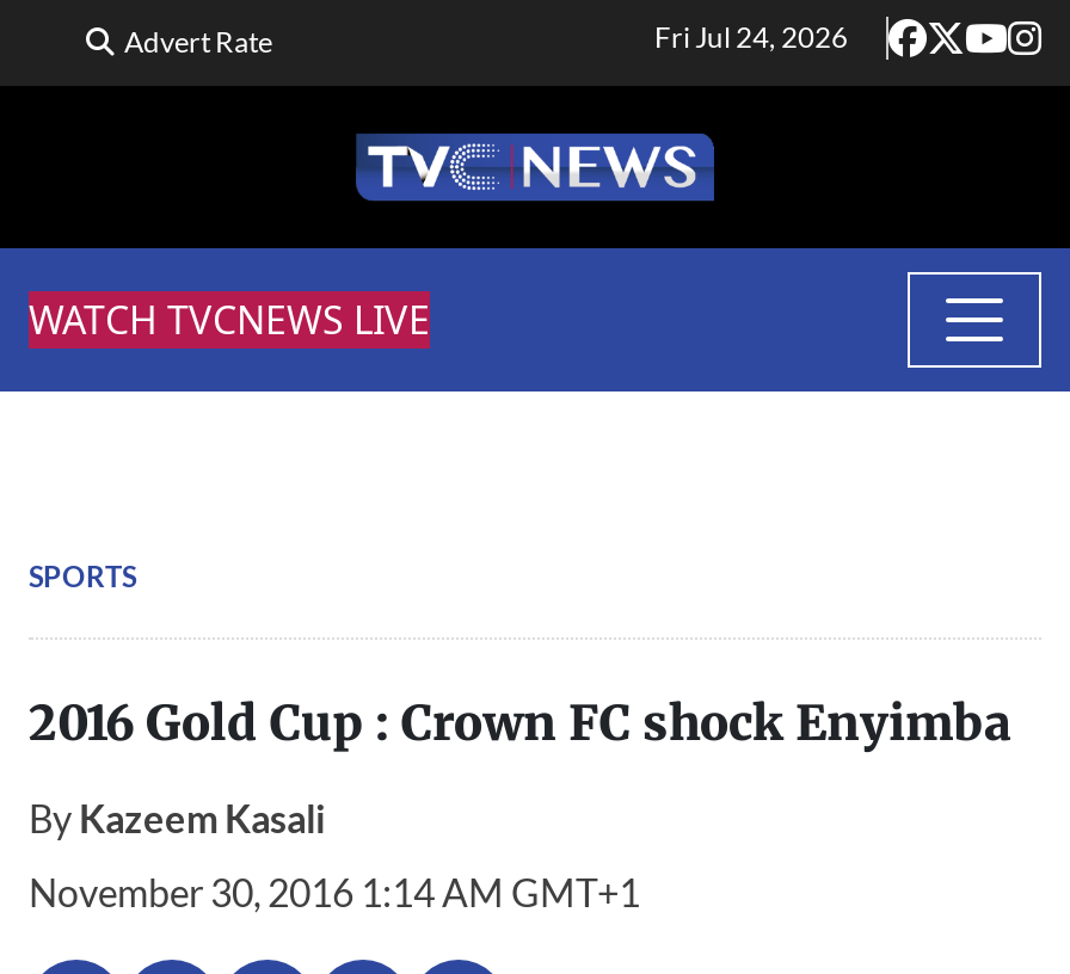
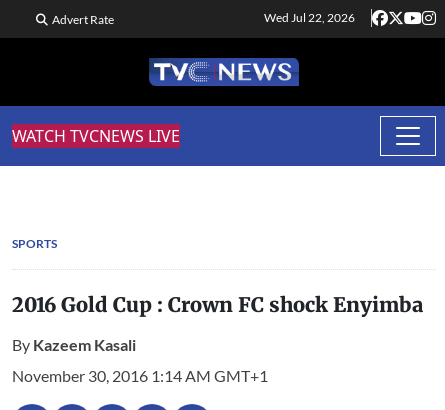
- Fri Jul 24, 2026
+ Wed Jul 22, 2026
